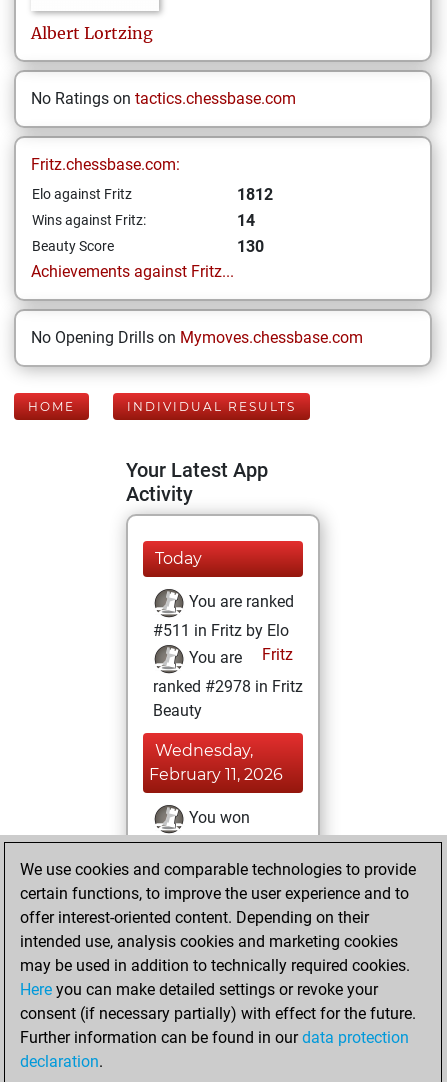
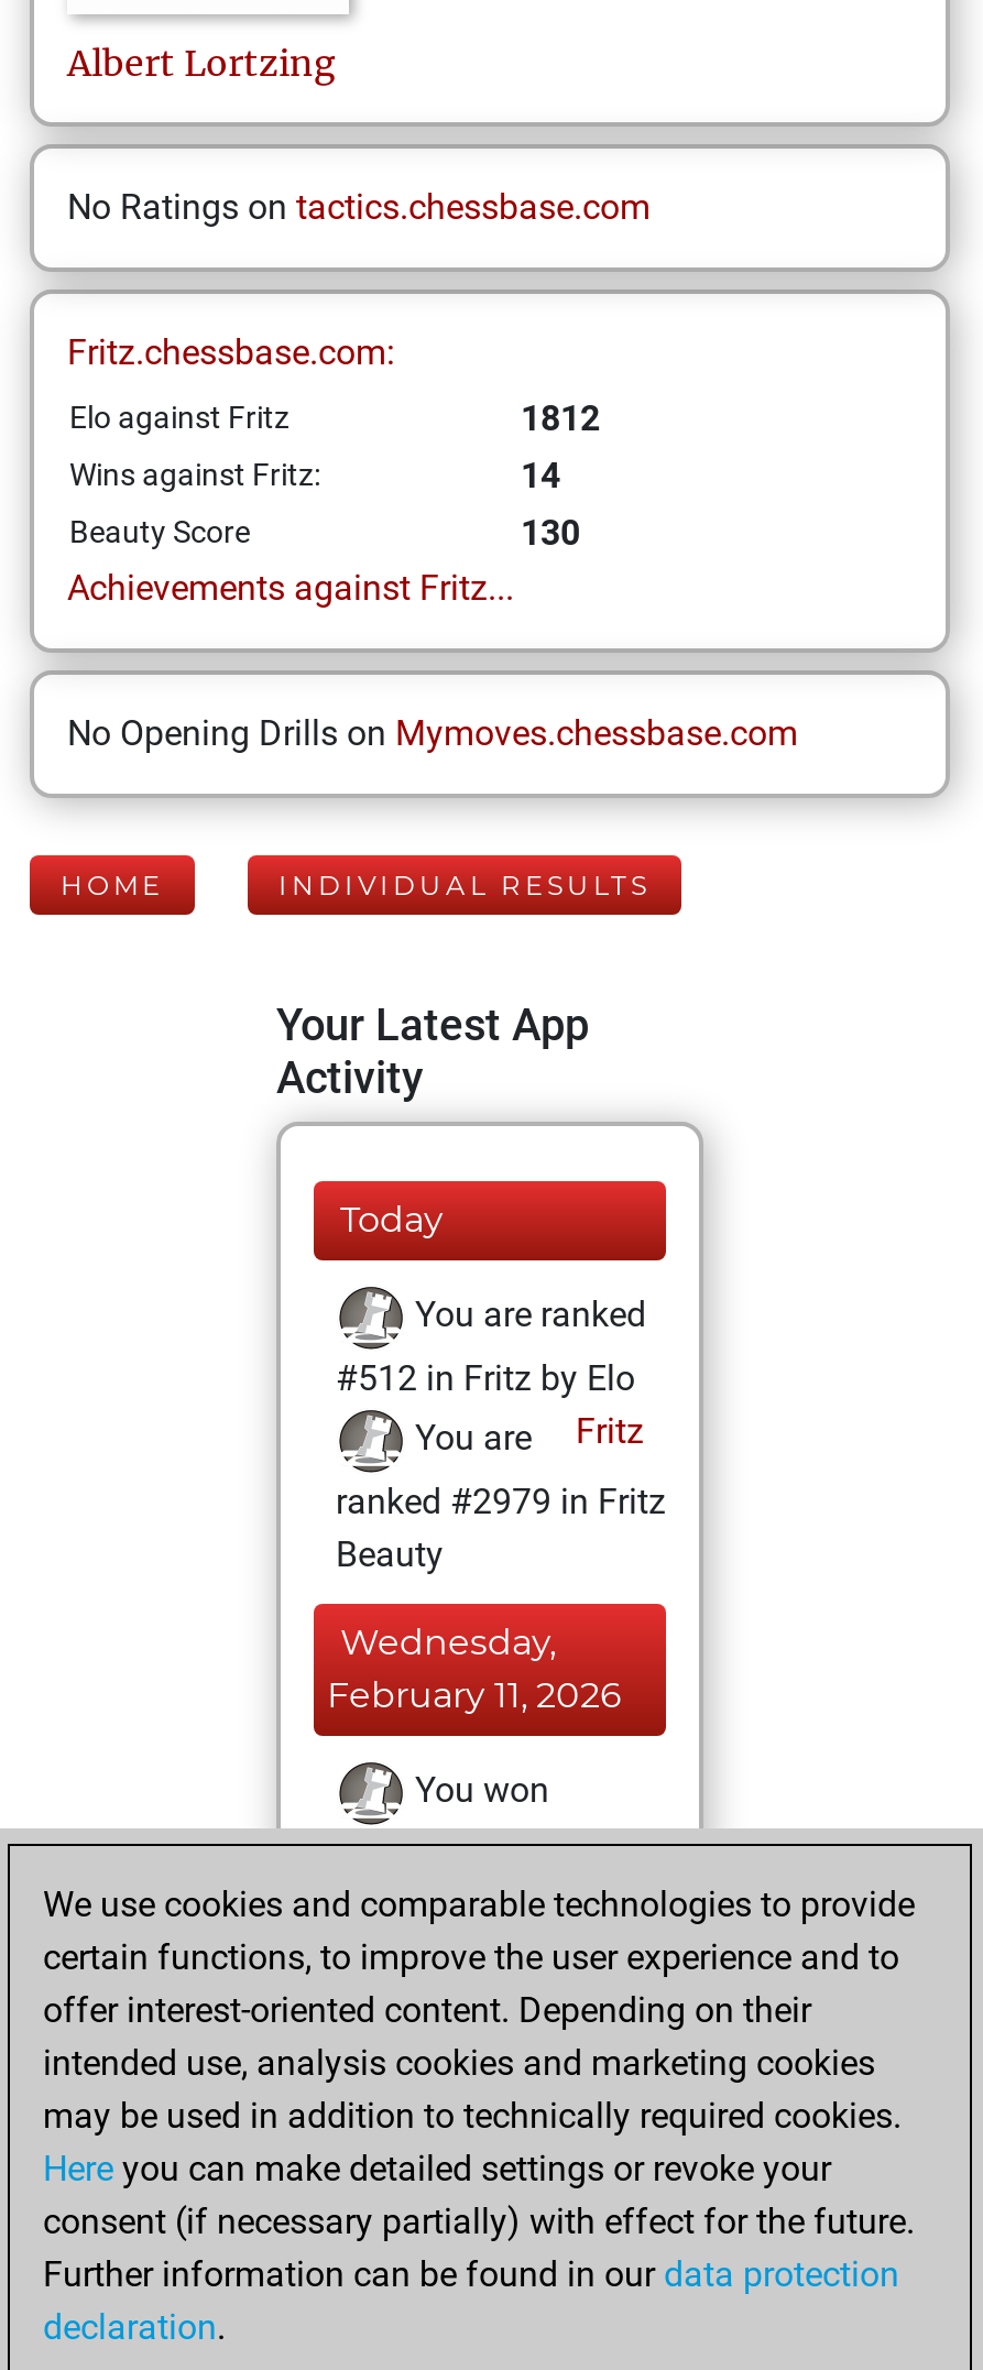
- #511 in Fritz by Elo
+ #512 in Fritz by Elo

- ranked #2978 in Fritz
+ ranked #2979 in Fritz
